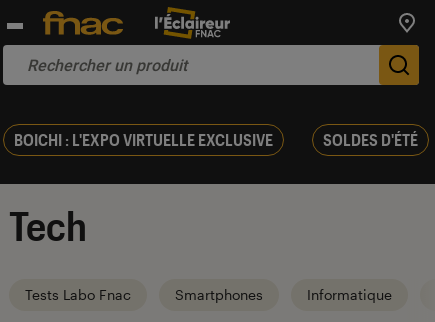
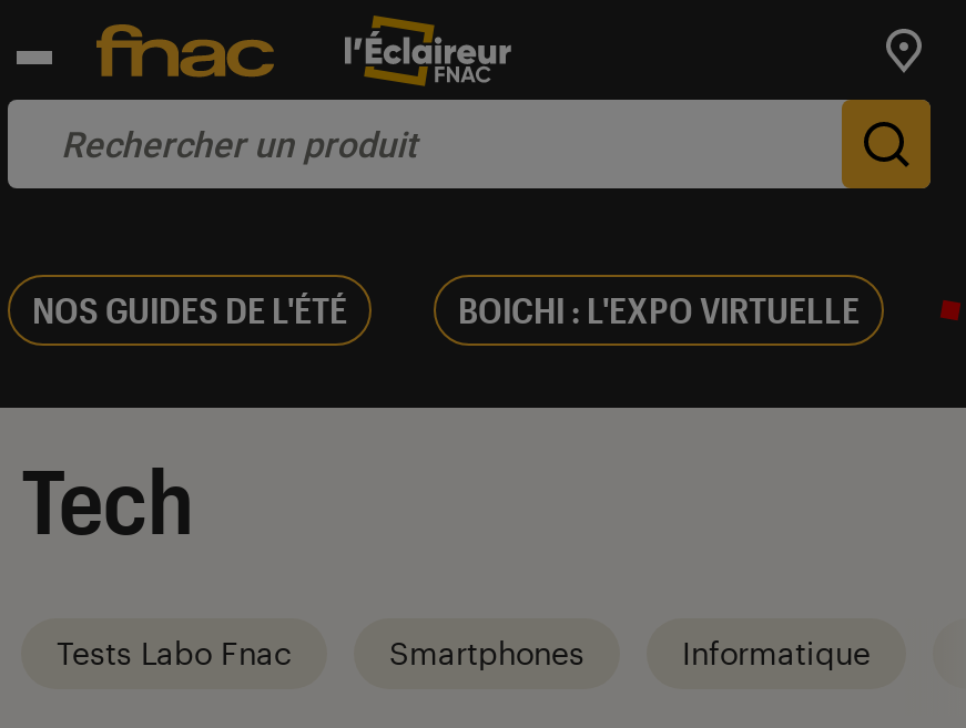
- BOICHI : L'EXPO VIRTUELLE EXCLUSIVE
- SOLDES D'ÉTÉ
+ NOS GUIDES DE L'ÉTÉ
+ BOICHI : L'EXPO VIRTUELLE
